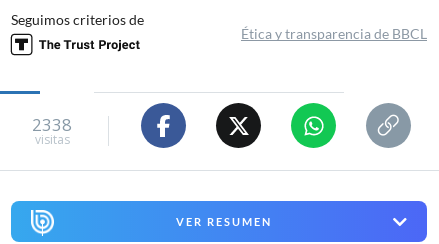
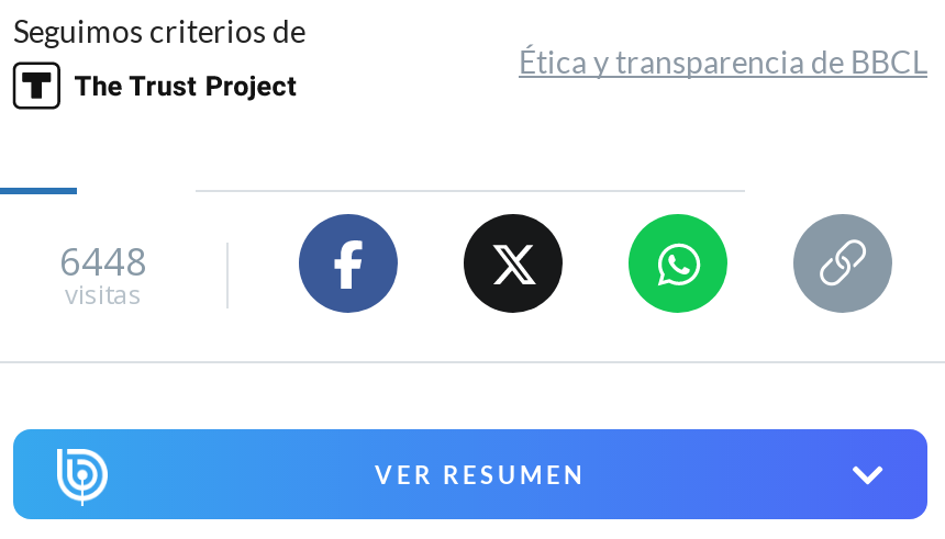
- 2338
+ 6448
